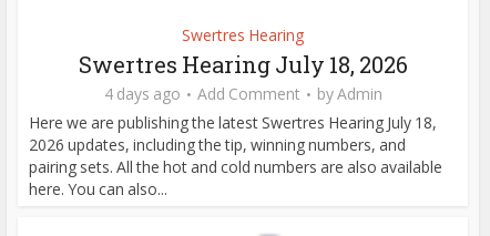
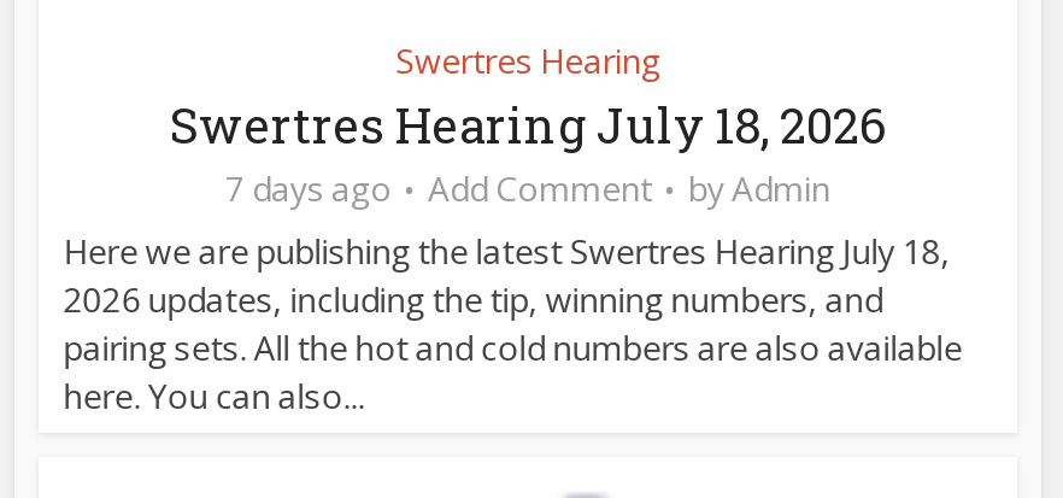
- 4 days ago Add Comment byAdmin
+ 7 days ago Add Comment byAdmin
